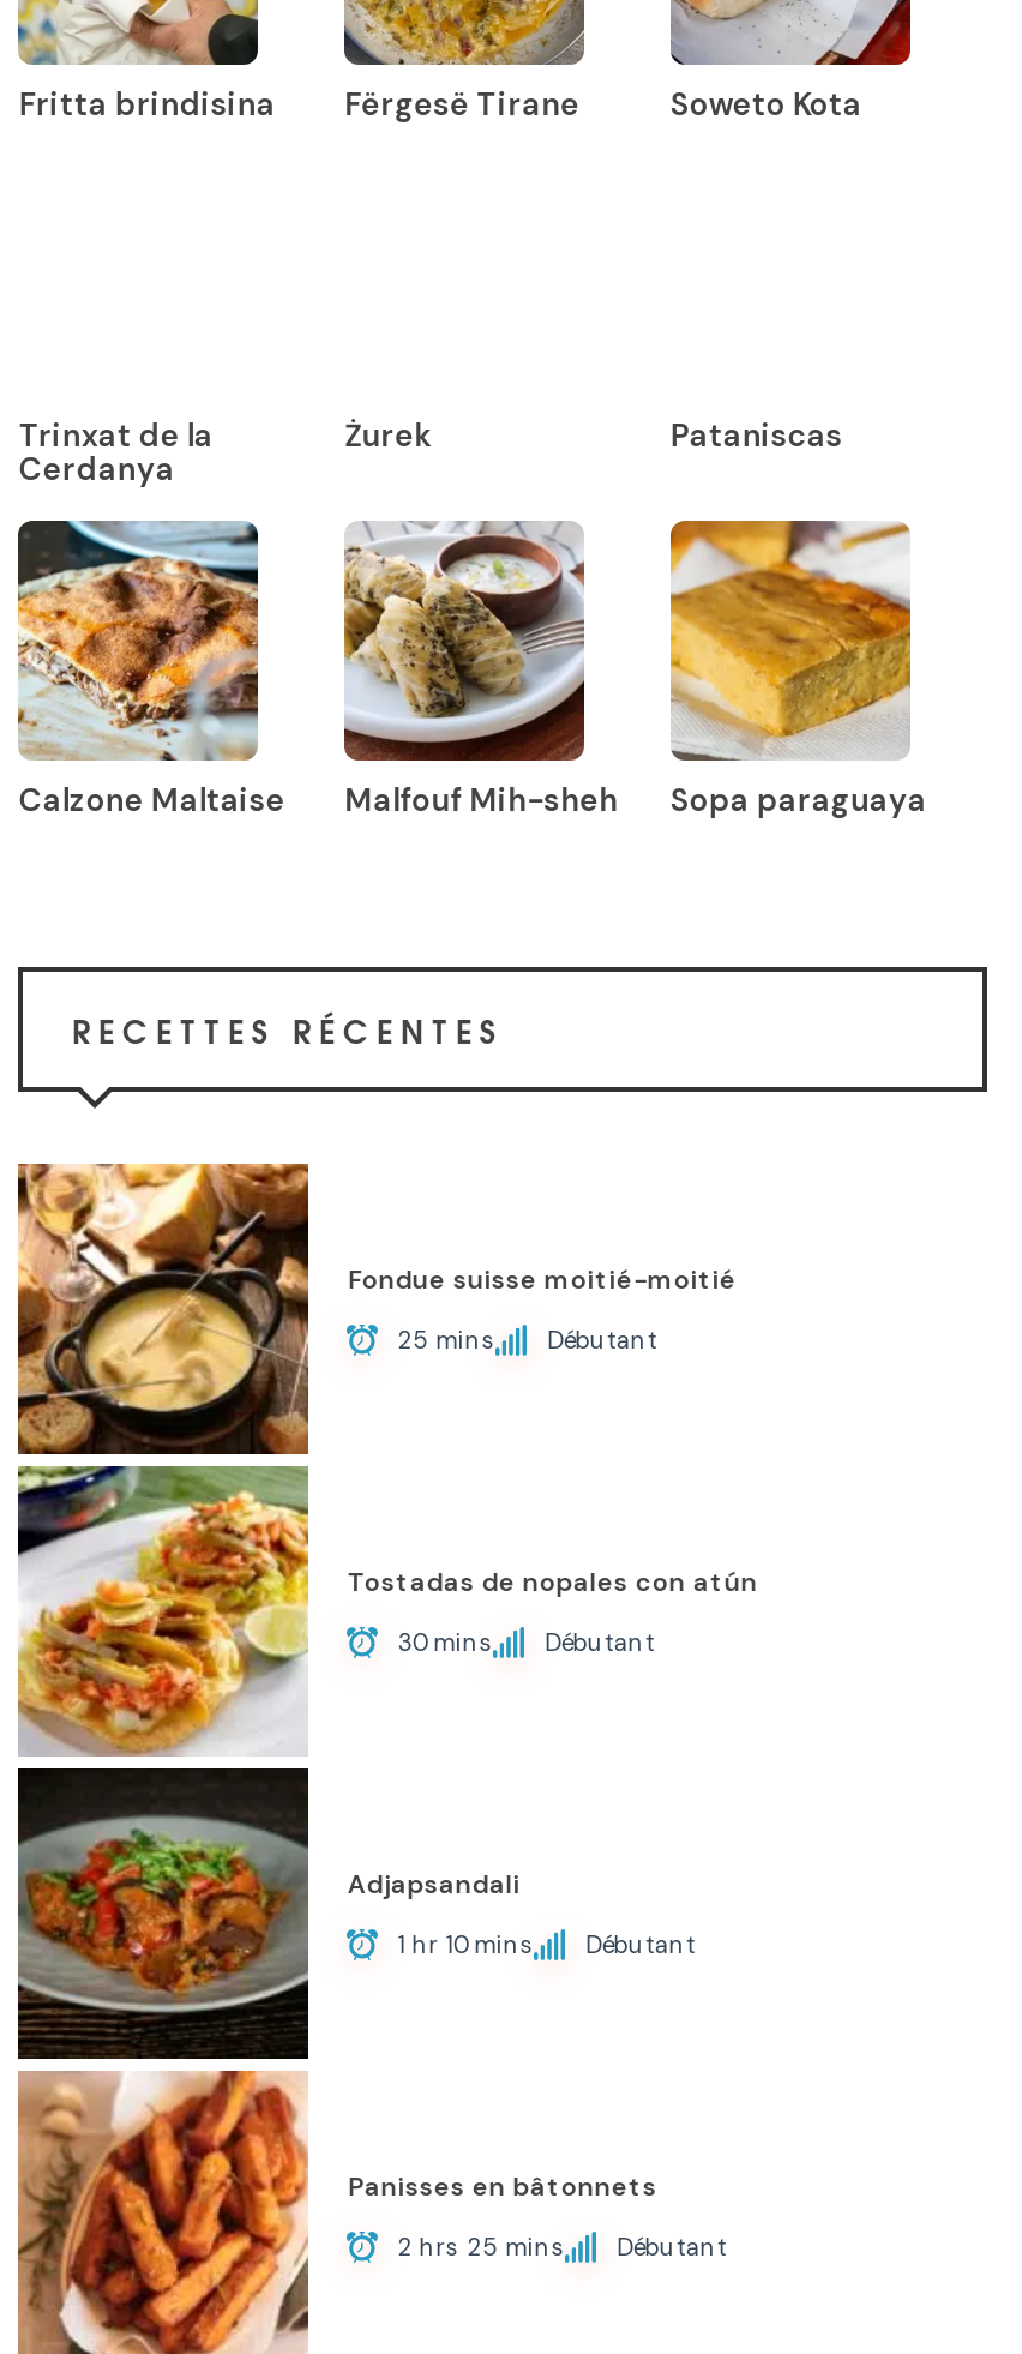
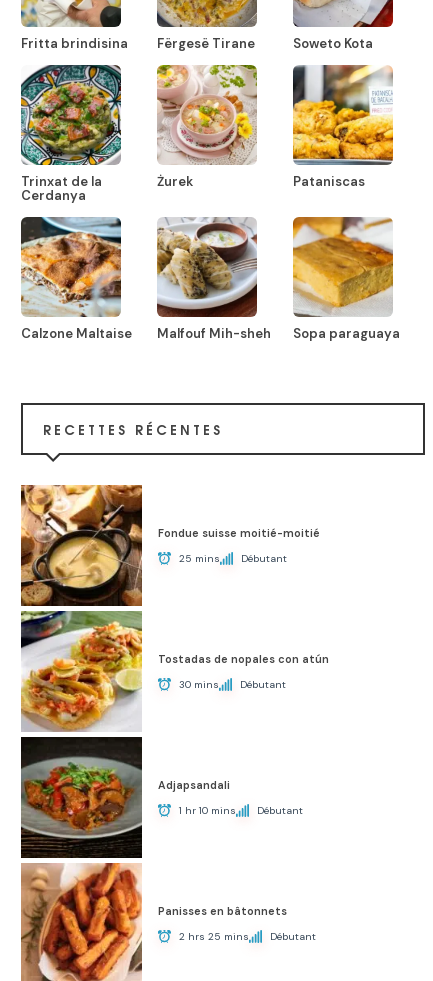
+ [image]

+ [image]

+ [image]
